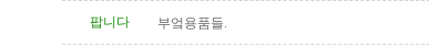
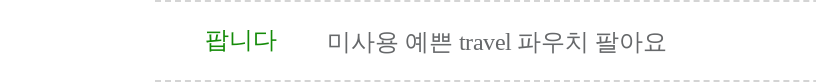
- 부엌용품들.
+ 미사용 예쁜 travel 파우치 팔아요
